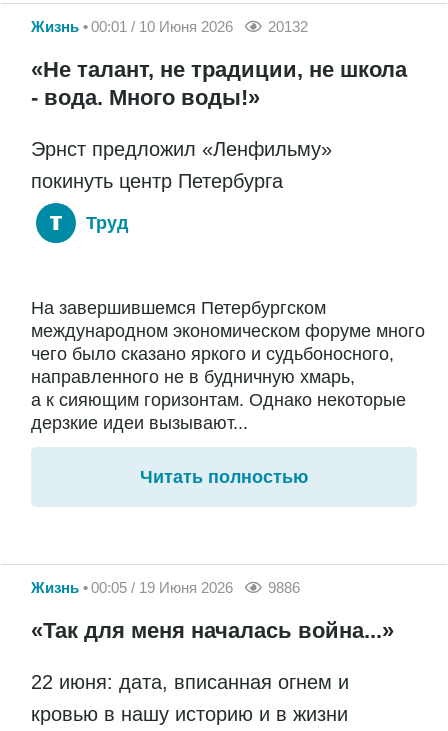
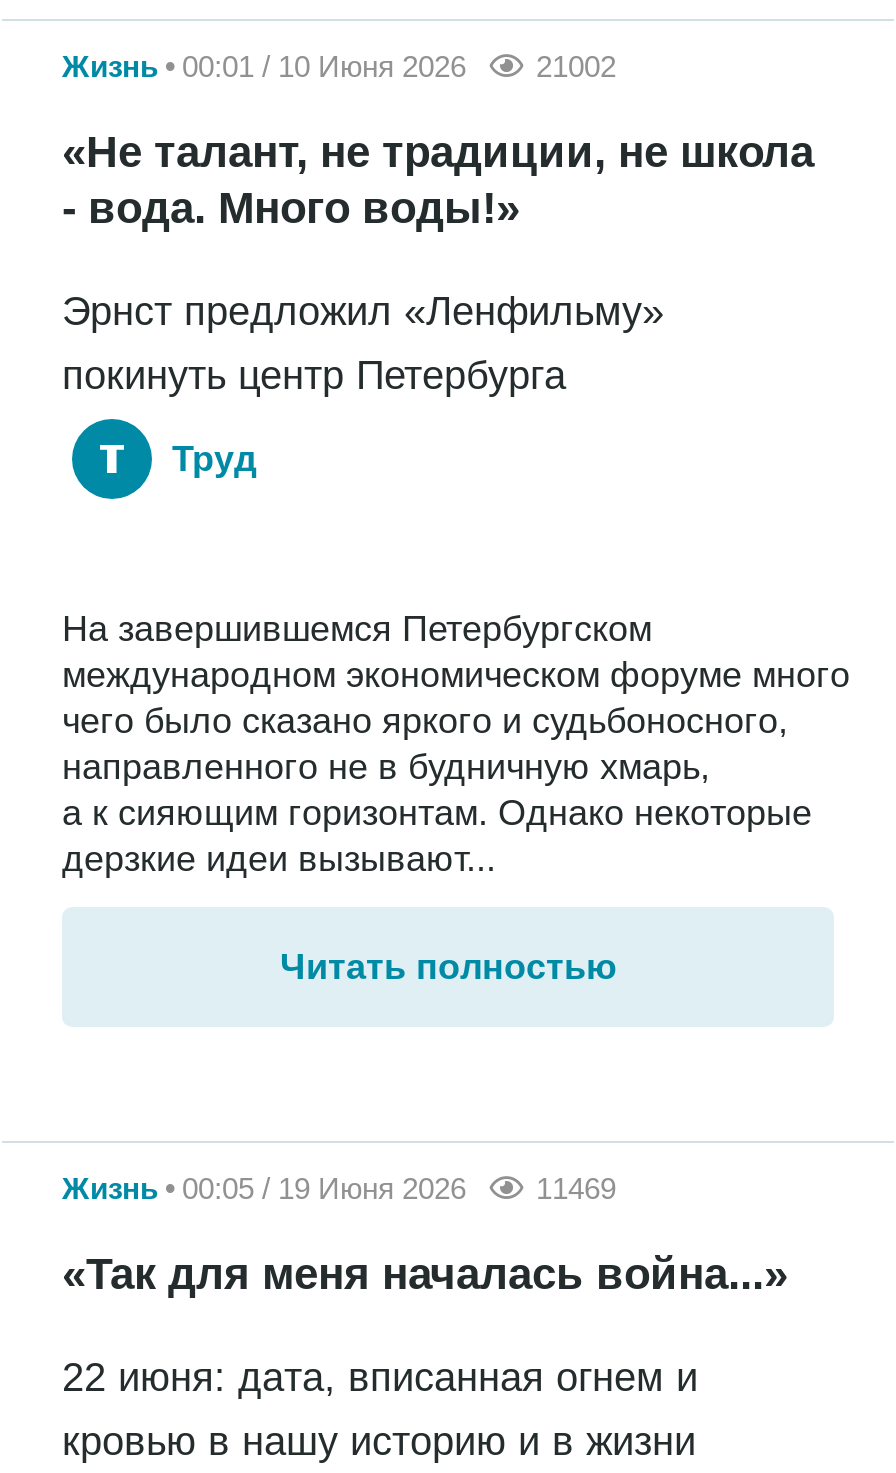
- 20132
+ 21002

- 9886
+ 11469
